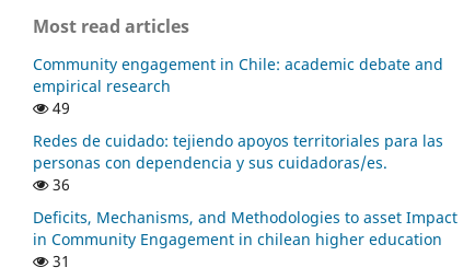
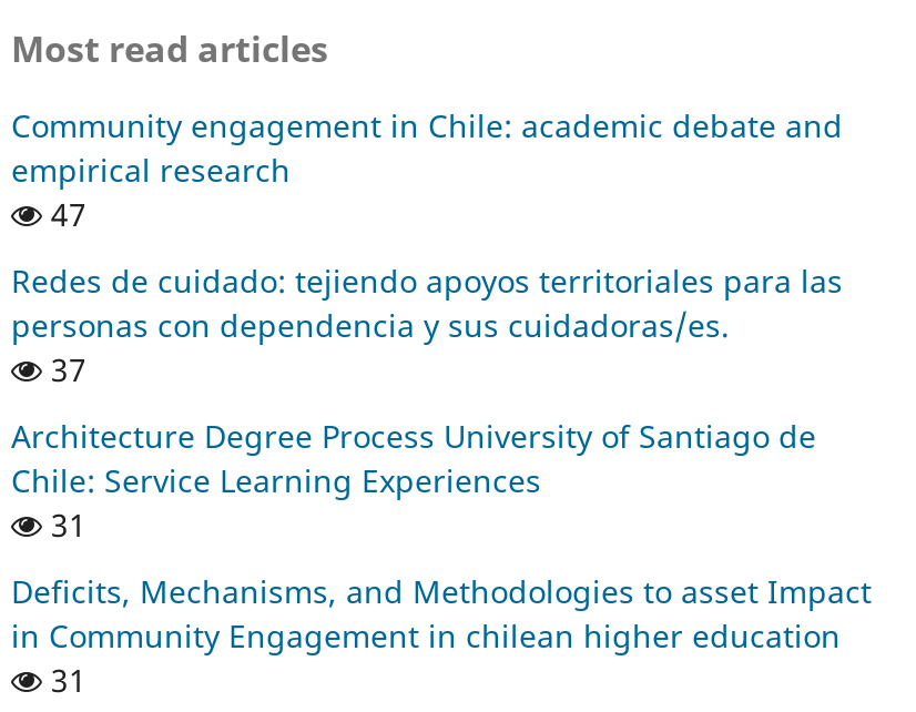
- 49
+ 47

- 36
+ 37
+ Architecture Degree Process University of Santiago de
+ Chile: Service Learning Experiences
+ 31
